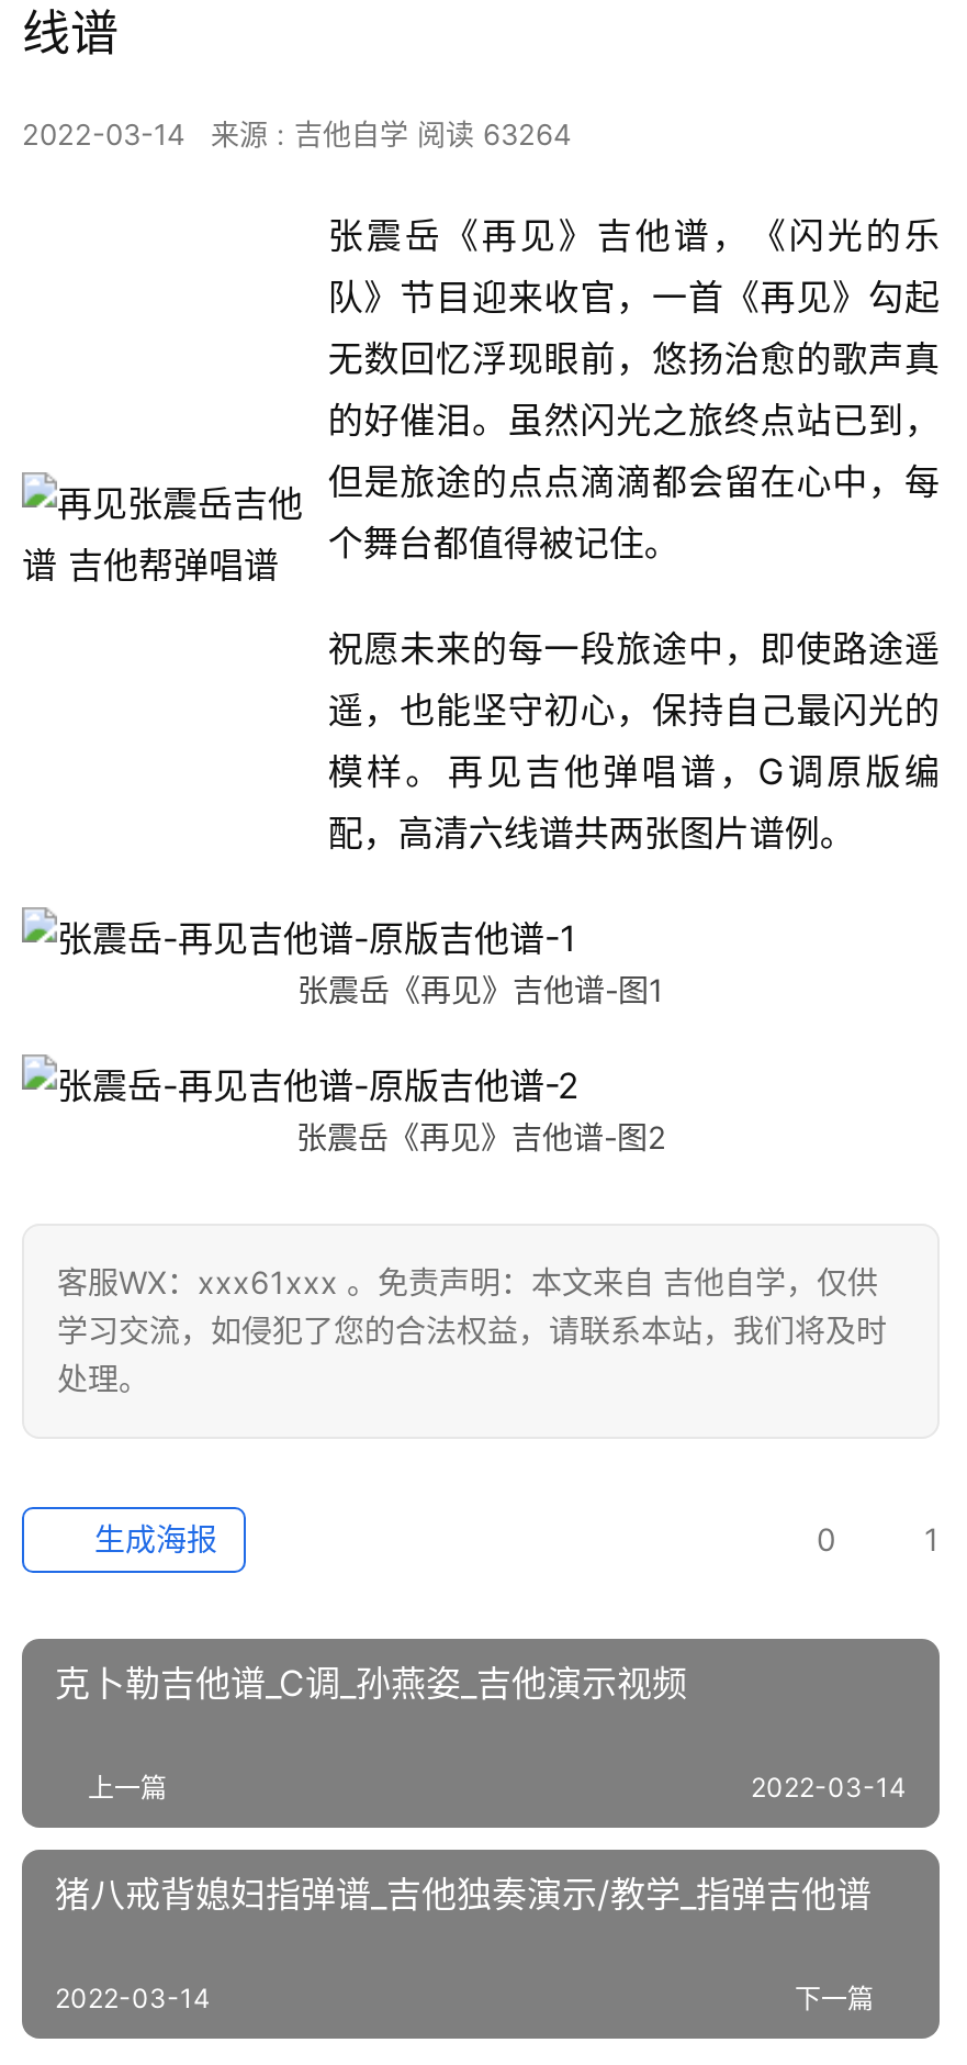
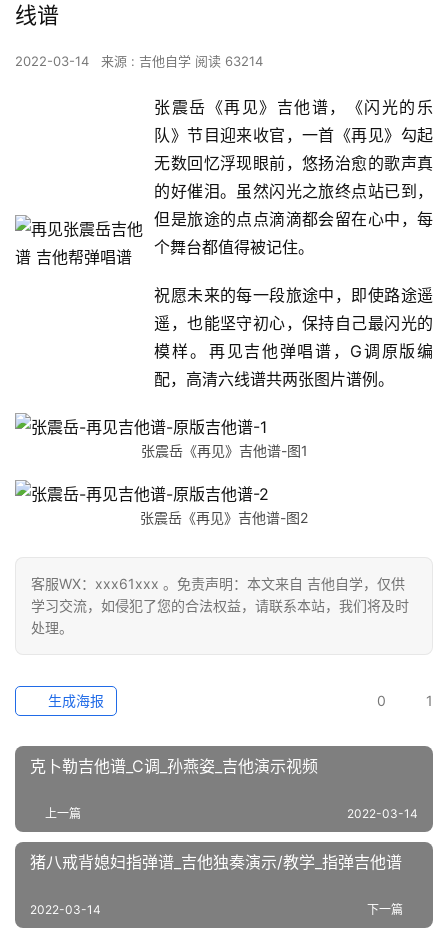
- 2022-03-14 来源 : 吉他自学阅读 63264
+ 2022-03-14 来源 : 吉他自学阅读 63214
